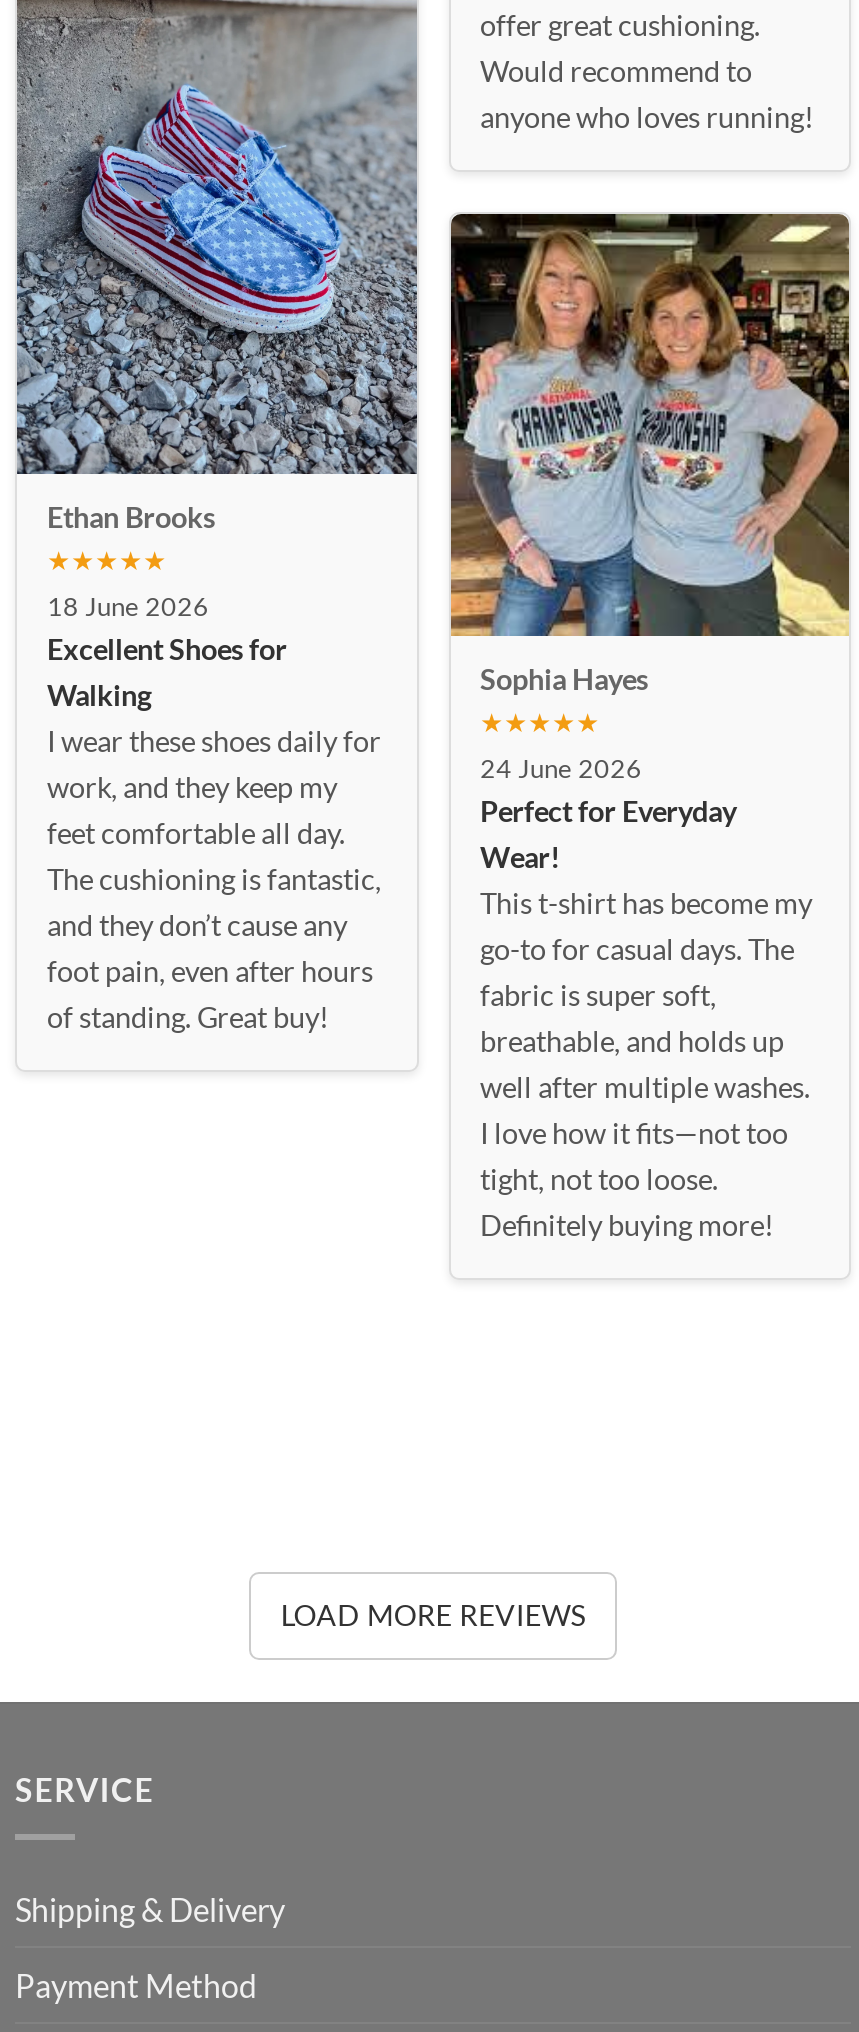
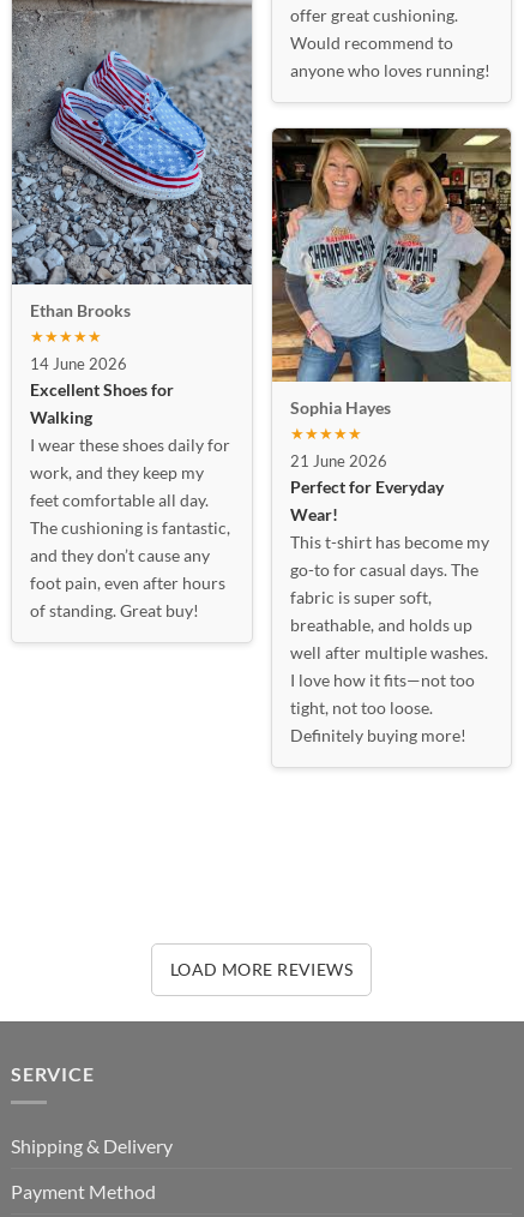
- 18 June 2026
+ 14 June 2026

- 24 June 2026
+ 21 June 2026
